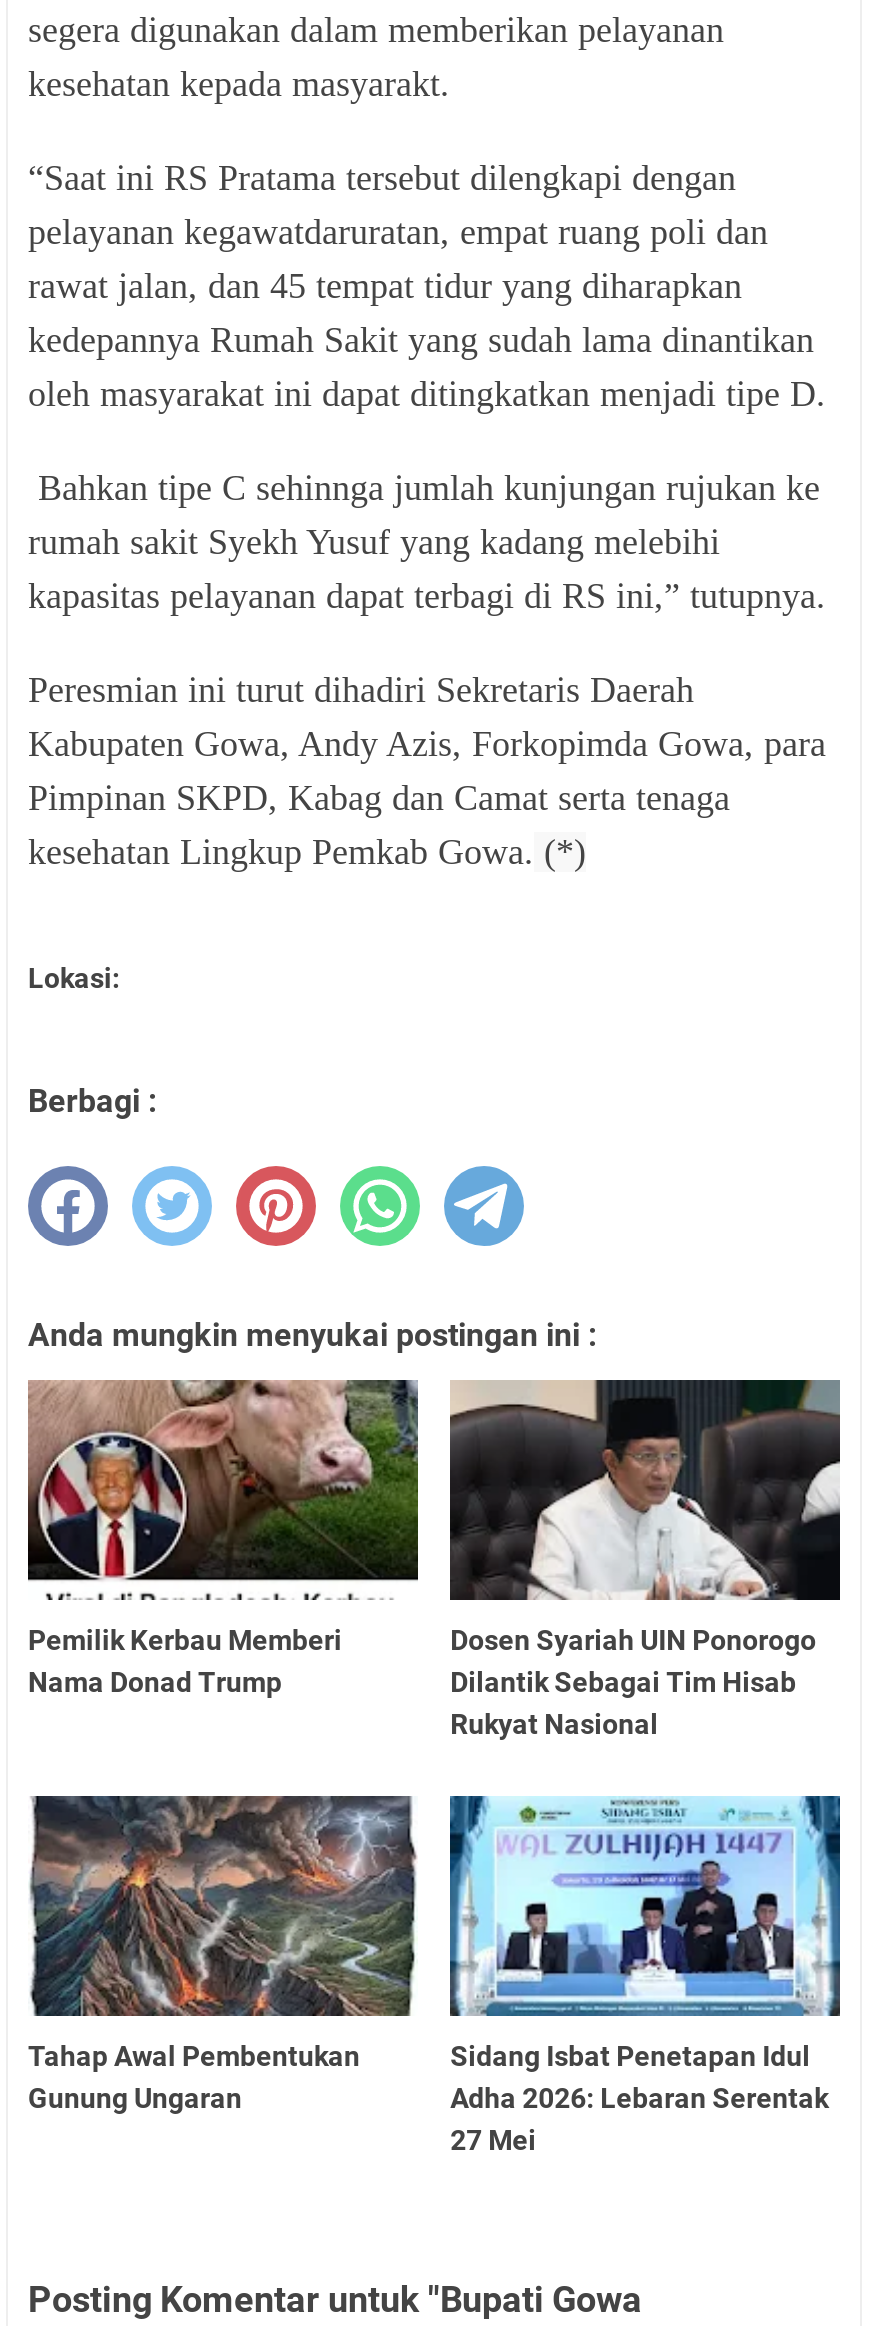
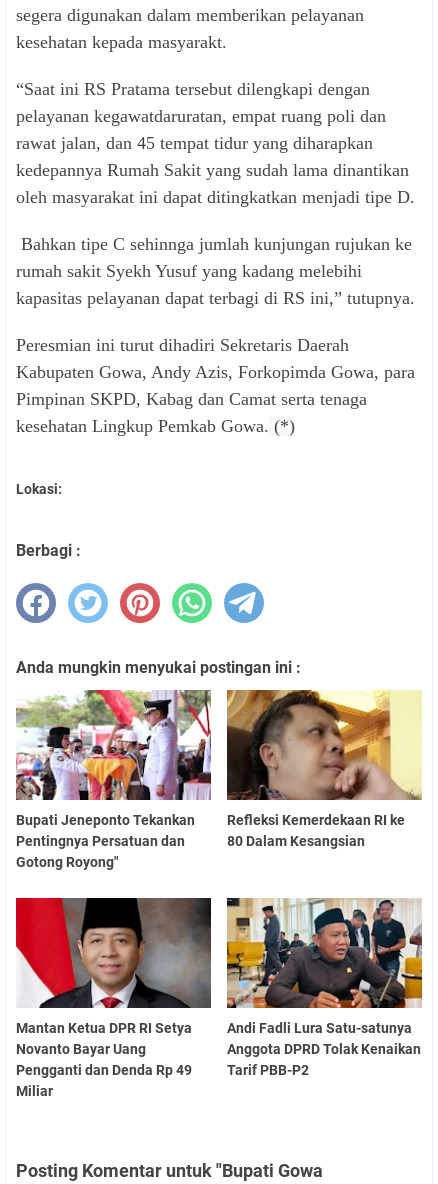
- [image]
- Pemilik Kerbau Memberi
- Nama Donad Trump
+ [image]
+ Bupati Jeneponto Tekankan
+ Pentingnya Persatuan dan
+ Gotong Royong"

- [image]
- Dosen Syariah UIN Ponorogo
- Dilantik Sebagai Tim Hisab
- Rukyat Nasional
+ [image]
+ Refleksi Kemerdekaan RI ke
+ 80 Dalam Kesangsian

- [image]
- Tahap Awal Pembentukan
- Gunung Ungaran
+ [image]
+ Mantan Ketua DPR RI Setya
+ Novanto Bayar Uang
+ Pengganti dan Denda Rp 49
+ Miliar

- [image]
- Sidang Isbat Penetapan Idul
- Adha 2026: Lebaran Serentak
- 27 Mei
+ [image]
+ Andi Fadli Lura Satu-satunya
+ Anggota DPRD Tolak Kenaikan
+ Tarif PBB-P2
